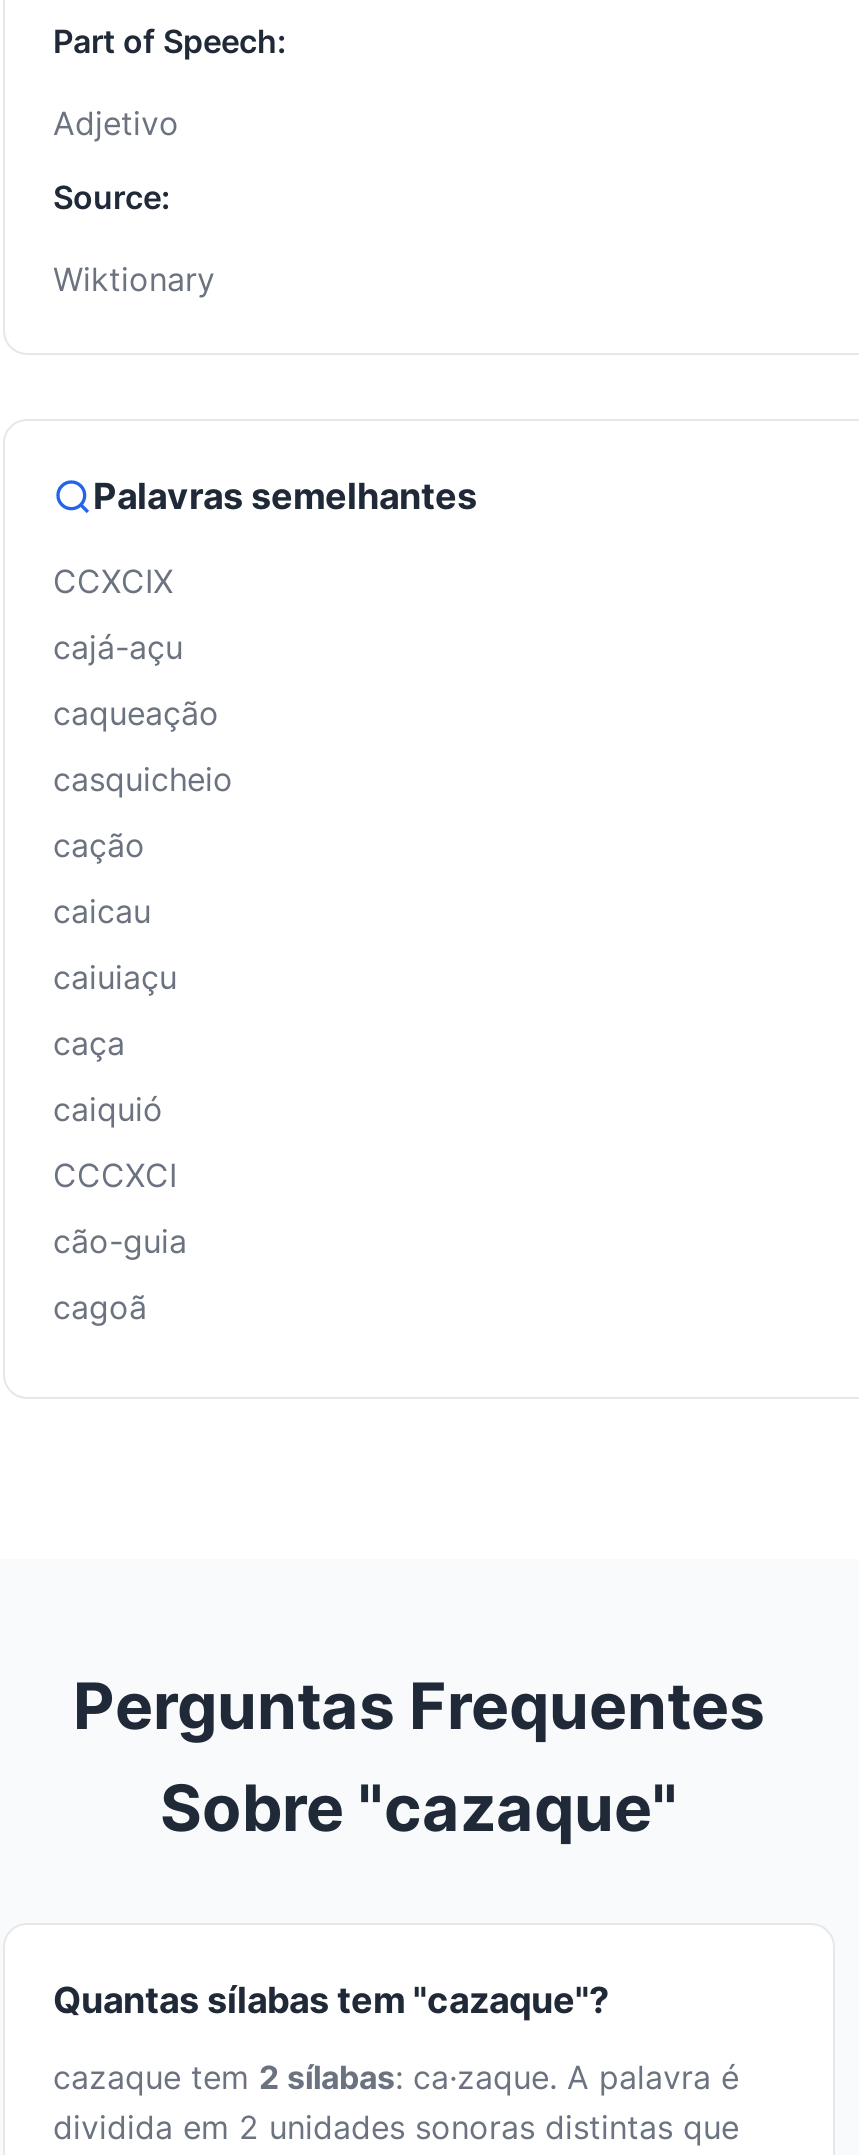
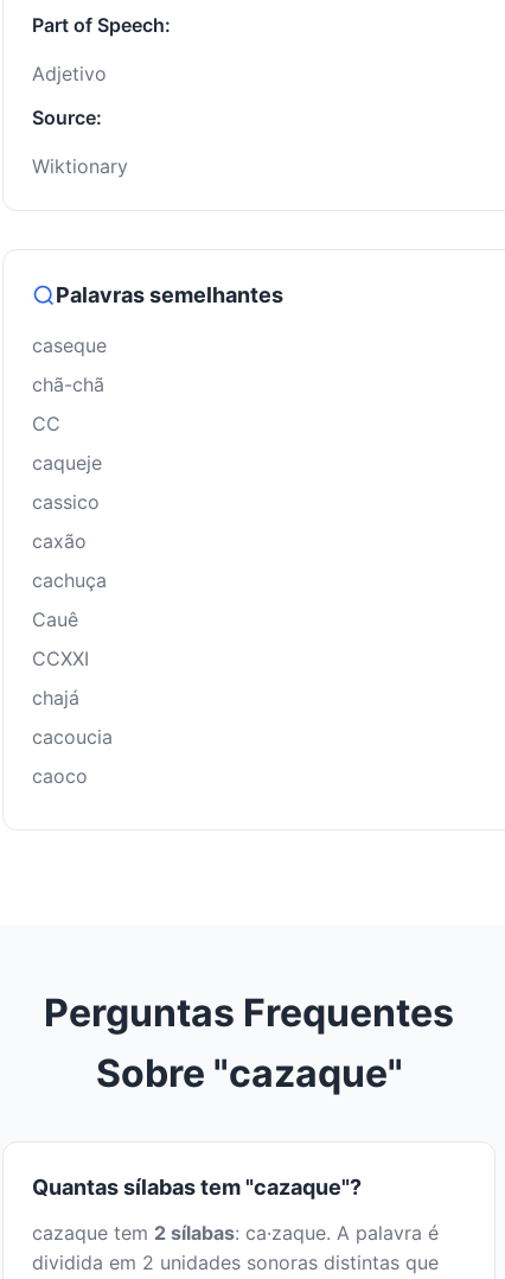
- CCXCIX
+ caseque

- cajá-açu
+ chã-chã

- caqueação
+ CC

- casquicheio
+ caqueje

- cação
+ cassico

- caicau
+ caxão

- caiuiaçu
+ cachuça

- caça
+ Cauê

- caiquió
+ CCXXI

- CCCXCI
+ chajá

- cão-guia
+ cacoucia

- cagoã
+ caoco
